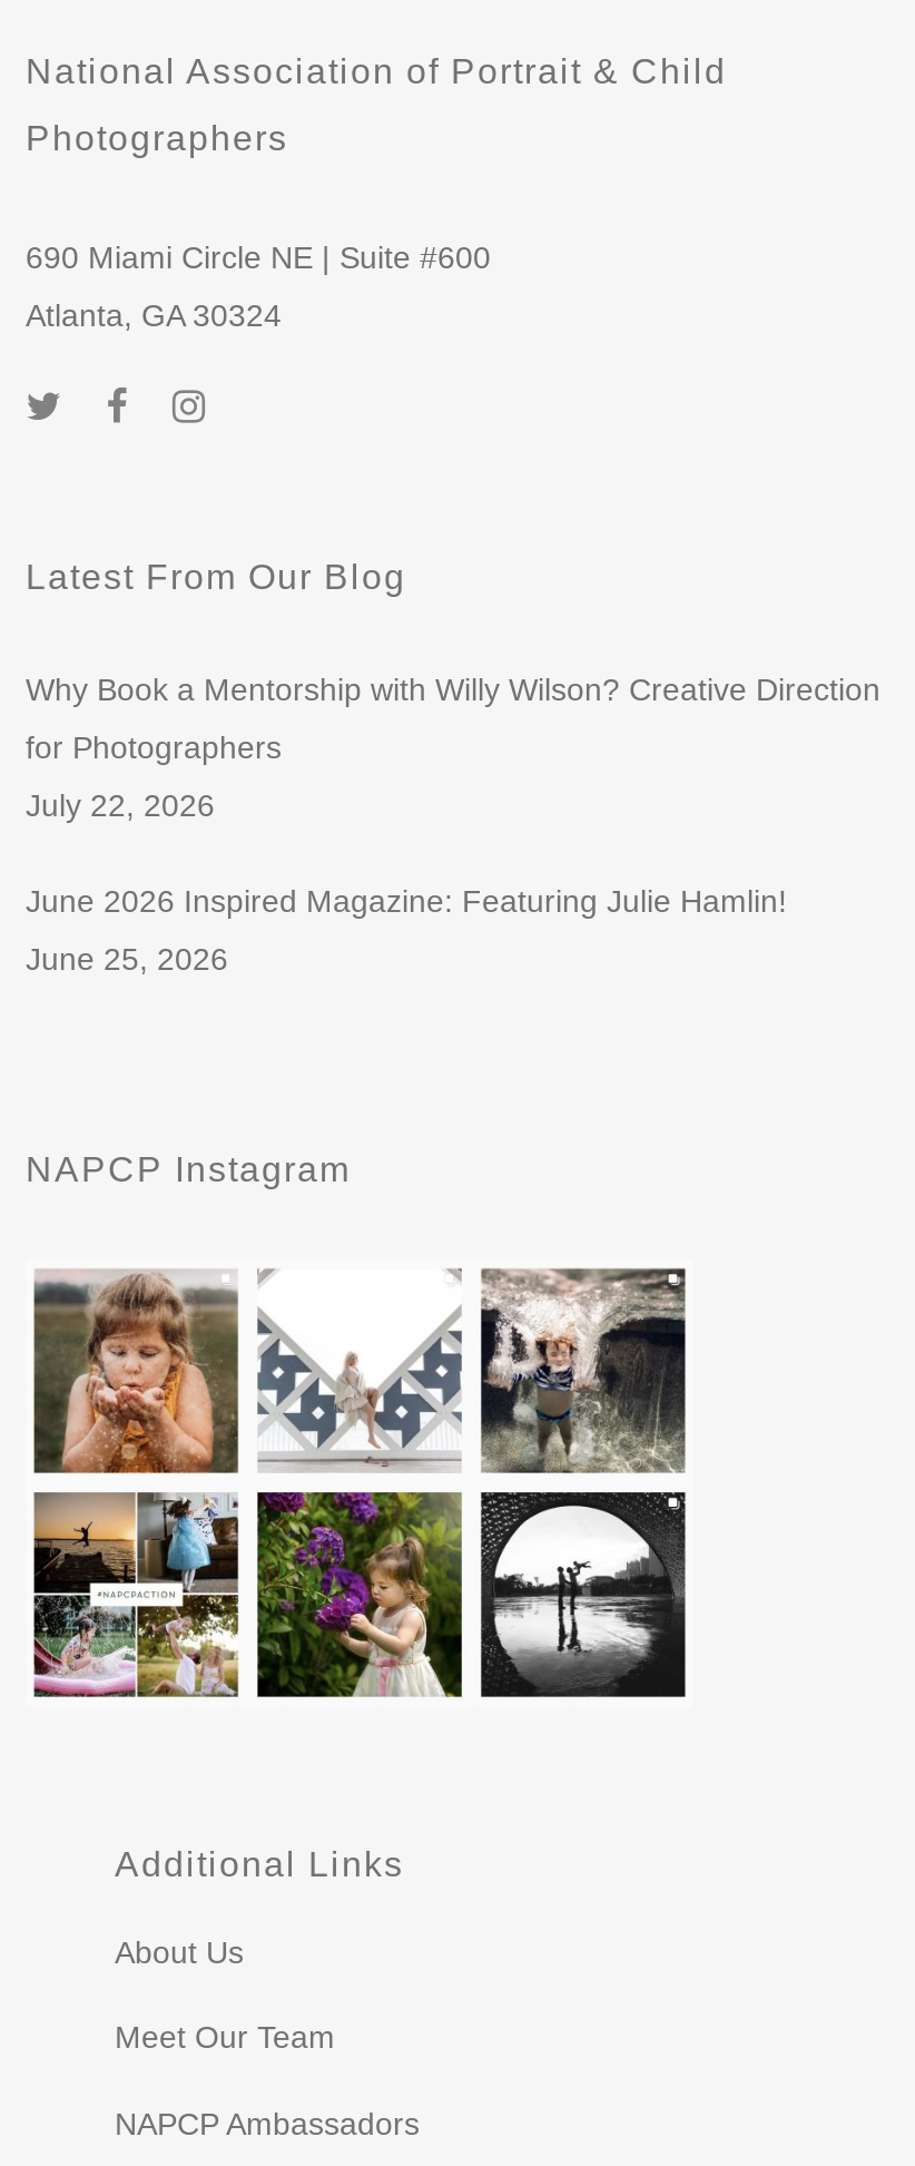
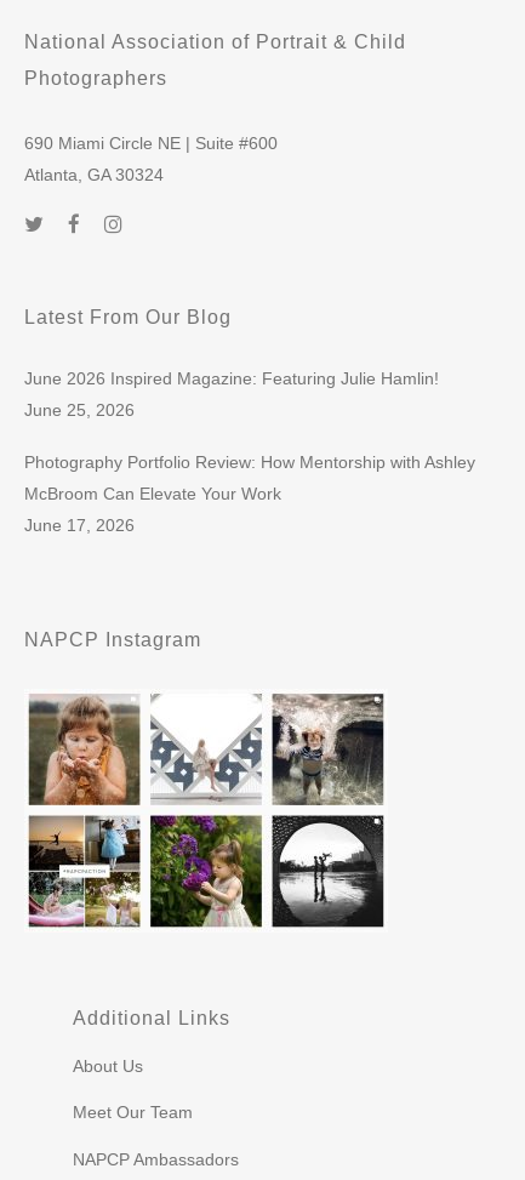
- Why Book a Mentorship with Willy Wilson? Creative Direction
- for Photographers
- July 22, 2026

moved up: June 2026 Inspired Magazine: Featuring Julie Hamlin! | June 25, 2026

+ Photography Portfolio Review: How Mentorship with Ashley
+ McBroom Can Elevate Your Work
+ June 17, 2026
